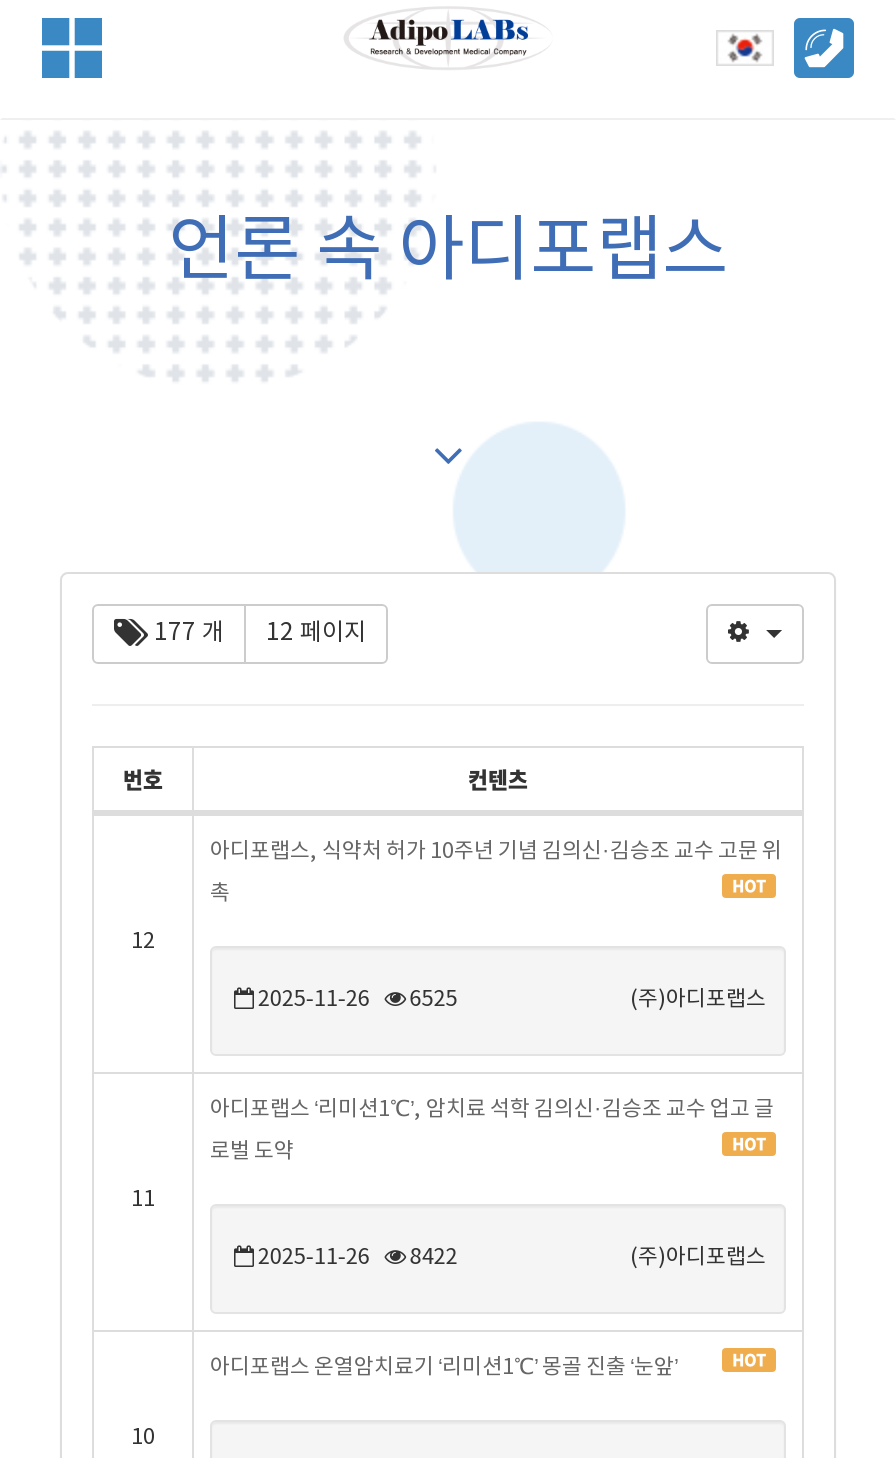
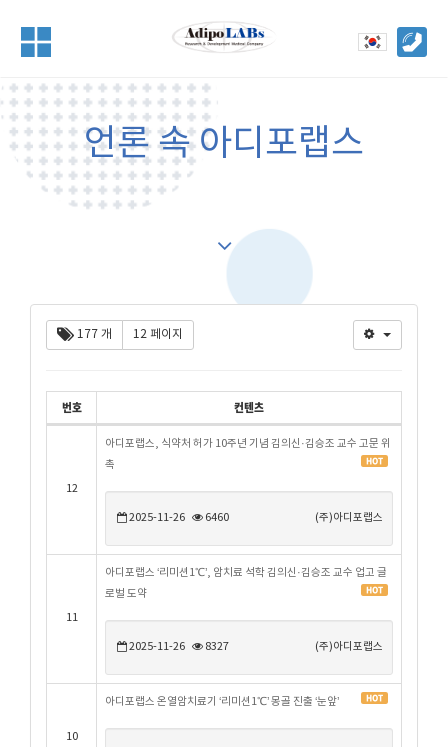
- 2025-11-26 6525
+ 2025-11-26 6460

- 2025-11-26 8422
+ 2025-11-26 8327
